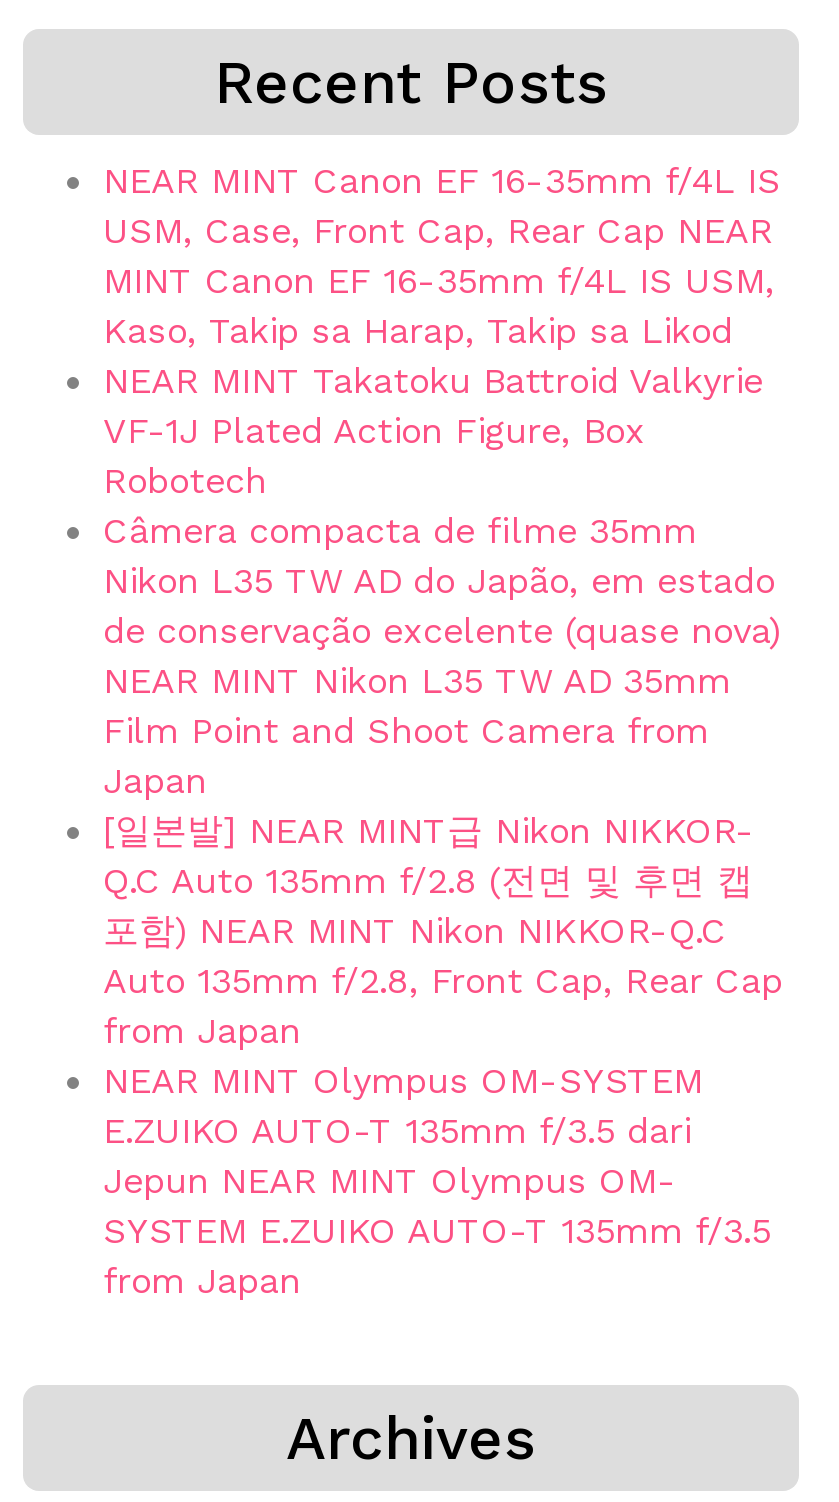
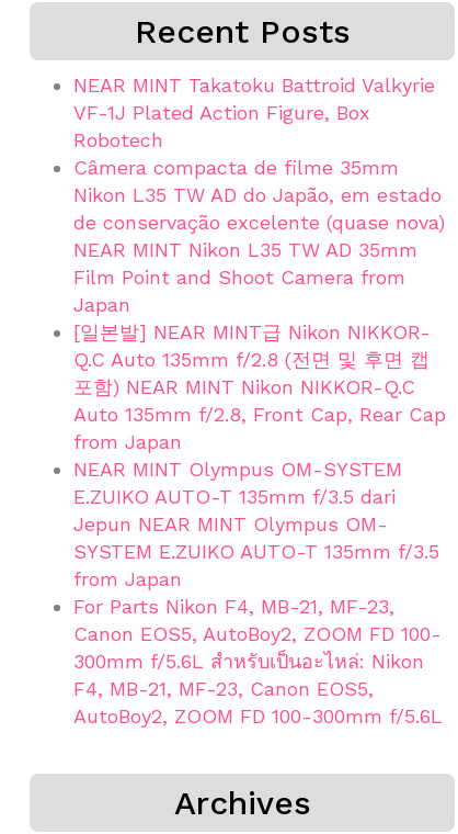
- NEAR MINT Canon EF 16-35mm f/4L IS
- USM, Case, Front Cap, Rear Cap NEAR
- MINT Canon EF 16-35mm f/4L IS USM,
- Kaso, Takip sa Harap, Takip sa Likod

moved up: NEAR MINT Takatoku Battroid Valkyrie | VF-1J Plated Action Figure, Box | Robotech | ... | SYSTEM E.ZUIKO AUTO-T 135mm f/3.5 | from Japan

+ For Parts Nikon F4, MB-21, MF-23,
+ Canon EOS5, AutoBoy2, ZOOM FD 100-
+ 300mm f/5.6L สำหรับเป็นอะไหล่: Nikon
+ F4, MB-21, MF-23, Canon EOS5,
+ AutoBoy2, ZOOM FD 100-300mm f/5.6L
